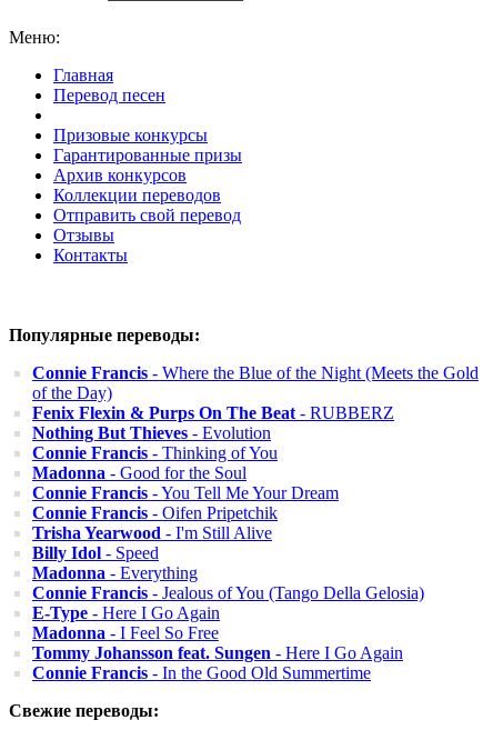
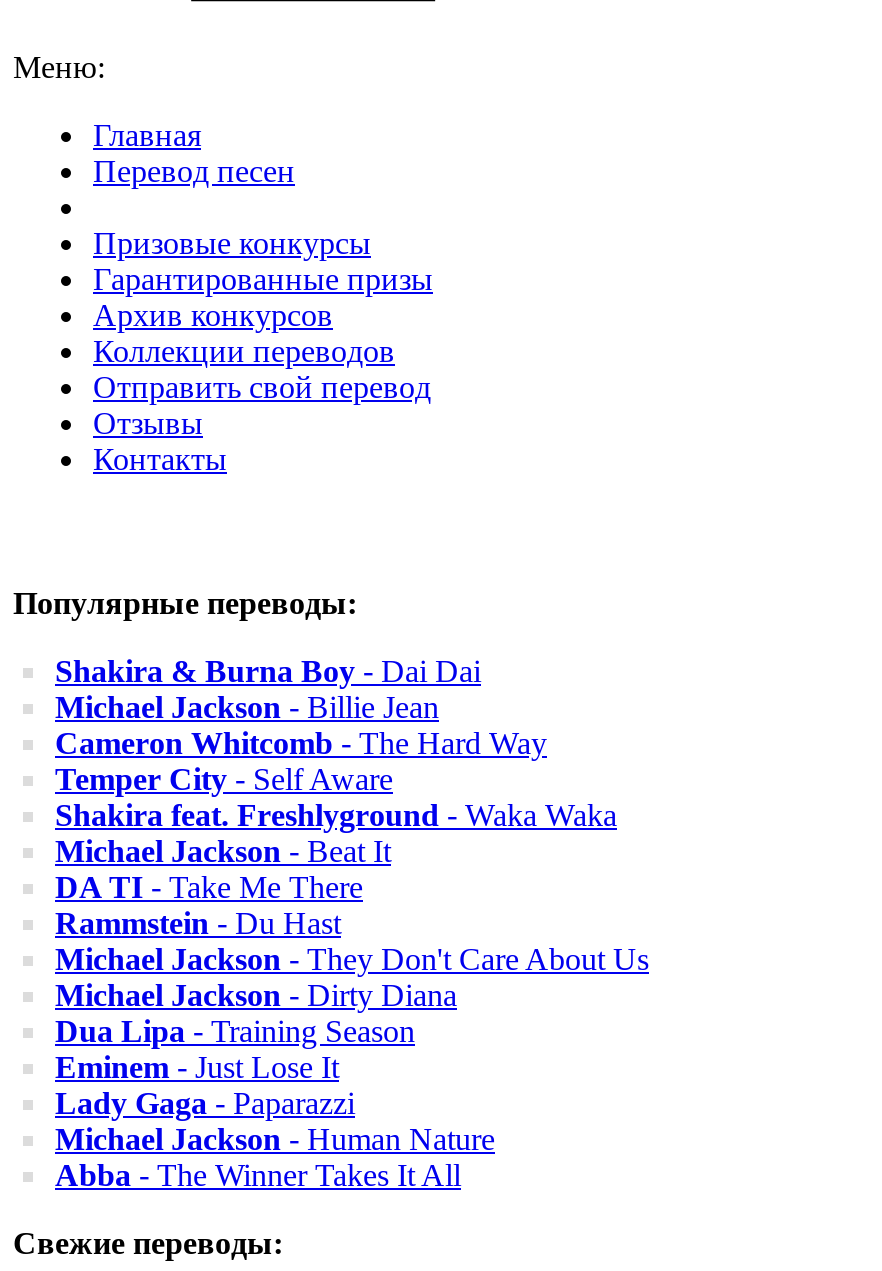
- Connie Francis - Where the Blue of the Night (Meets the Gold
- of the Day)
- Fenix Flexin & Purps On The Beat - RUBBERZ
- Nothing But Thieves - Evolution
- Connie Francis - Thinking of You
- Madonna - Good for the Soul
- Connie Francis - You Tell Me Your Dream
- Connie Francis - Oifen Pripetchik
- Trisha Yearwood - I'm Still Alive
- Billy Idol - Speed
- Madonna - Everything
- Connie Francis - Jealous of You (Tango Della Gelosia)
- E-Type - Here I Go Again
- Madonna - I Feel So Free
- Tommy Johansson feat. Sungen - Here I Go Again
- Connie Francis - In the Good Old Summertime
+ Shakira & Burna Boy - Dai Dai
+ Michael Jackson - Billie Jean
+ Cameron Whitcomb - The Hard Way
+ Temper City - Self Aware
+ Shakira feat. Freshlyground - Waka Waka
+ Michael Jackson - Beat It
+ DA TI - Take Me There
+ Rammstein - Du Hast
+ Michael Jackson - They Don't Care About Us
+ Michael Jackson - Dirty Diana
+ Dua Lipa - Training Season
+ Eminem - Just Lose It
+ Lady Gaga - Paparazzi
+ Michael Jackson - Human Nature
+ Abba - The Winner Takes It All
